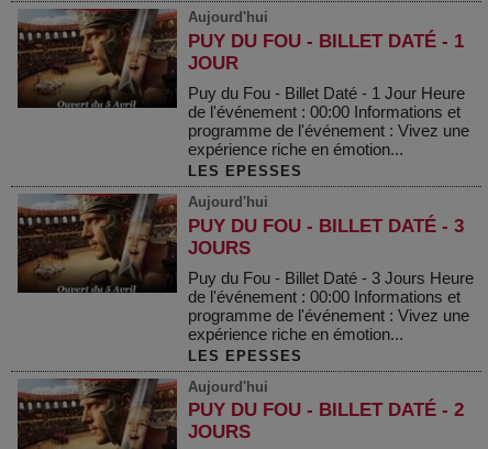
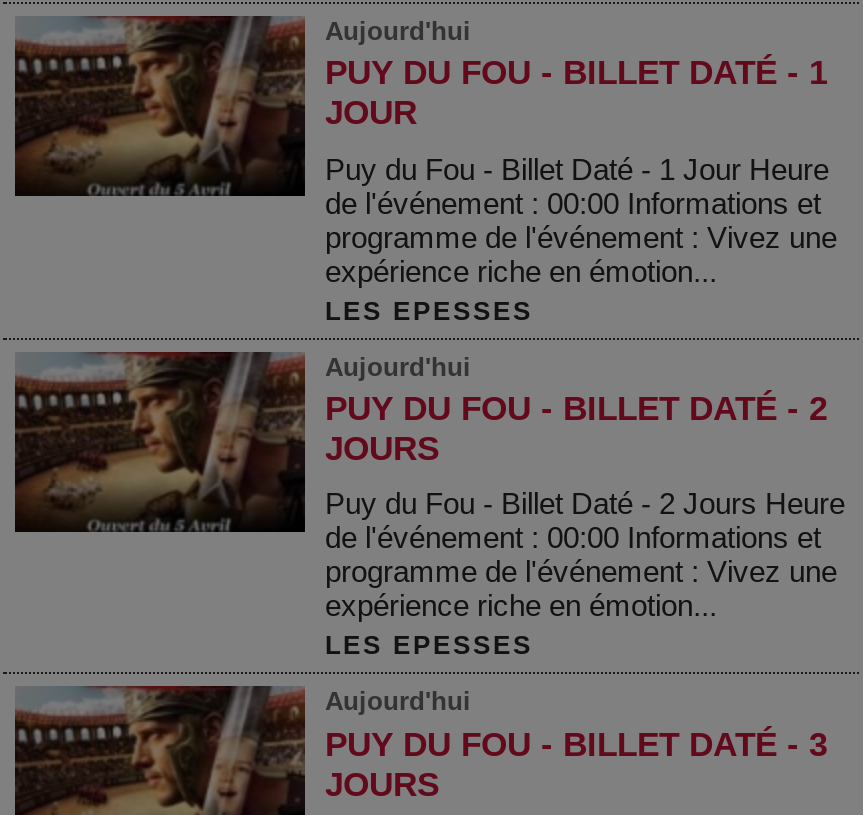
moved down: PUY DU FOU - BILLET DATÉ - 3

- Puy du Fou - Billet Daté - 3 Jours Heure
+ Puy du Fou - Billet Daté - 2 Jours Heure

moved up: PUY DU FOU - BILLET DATÉ - 2
